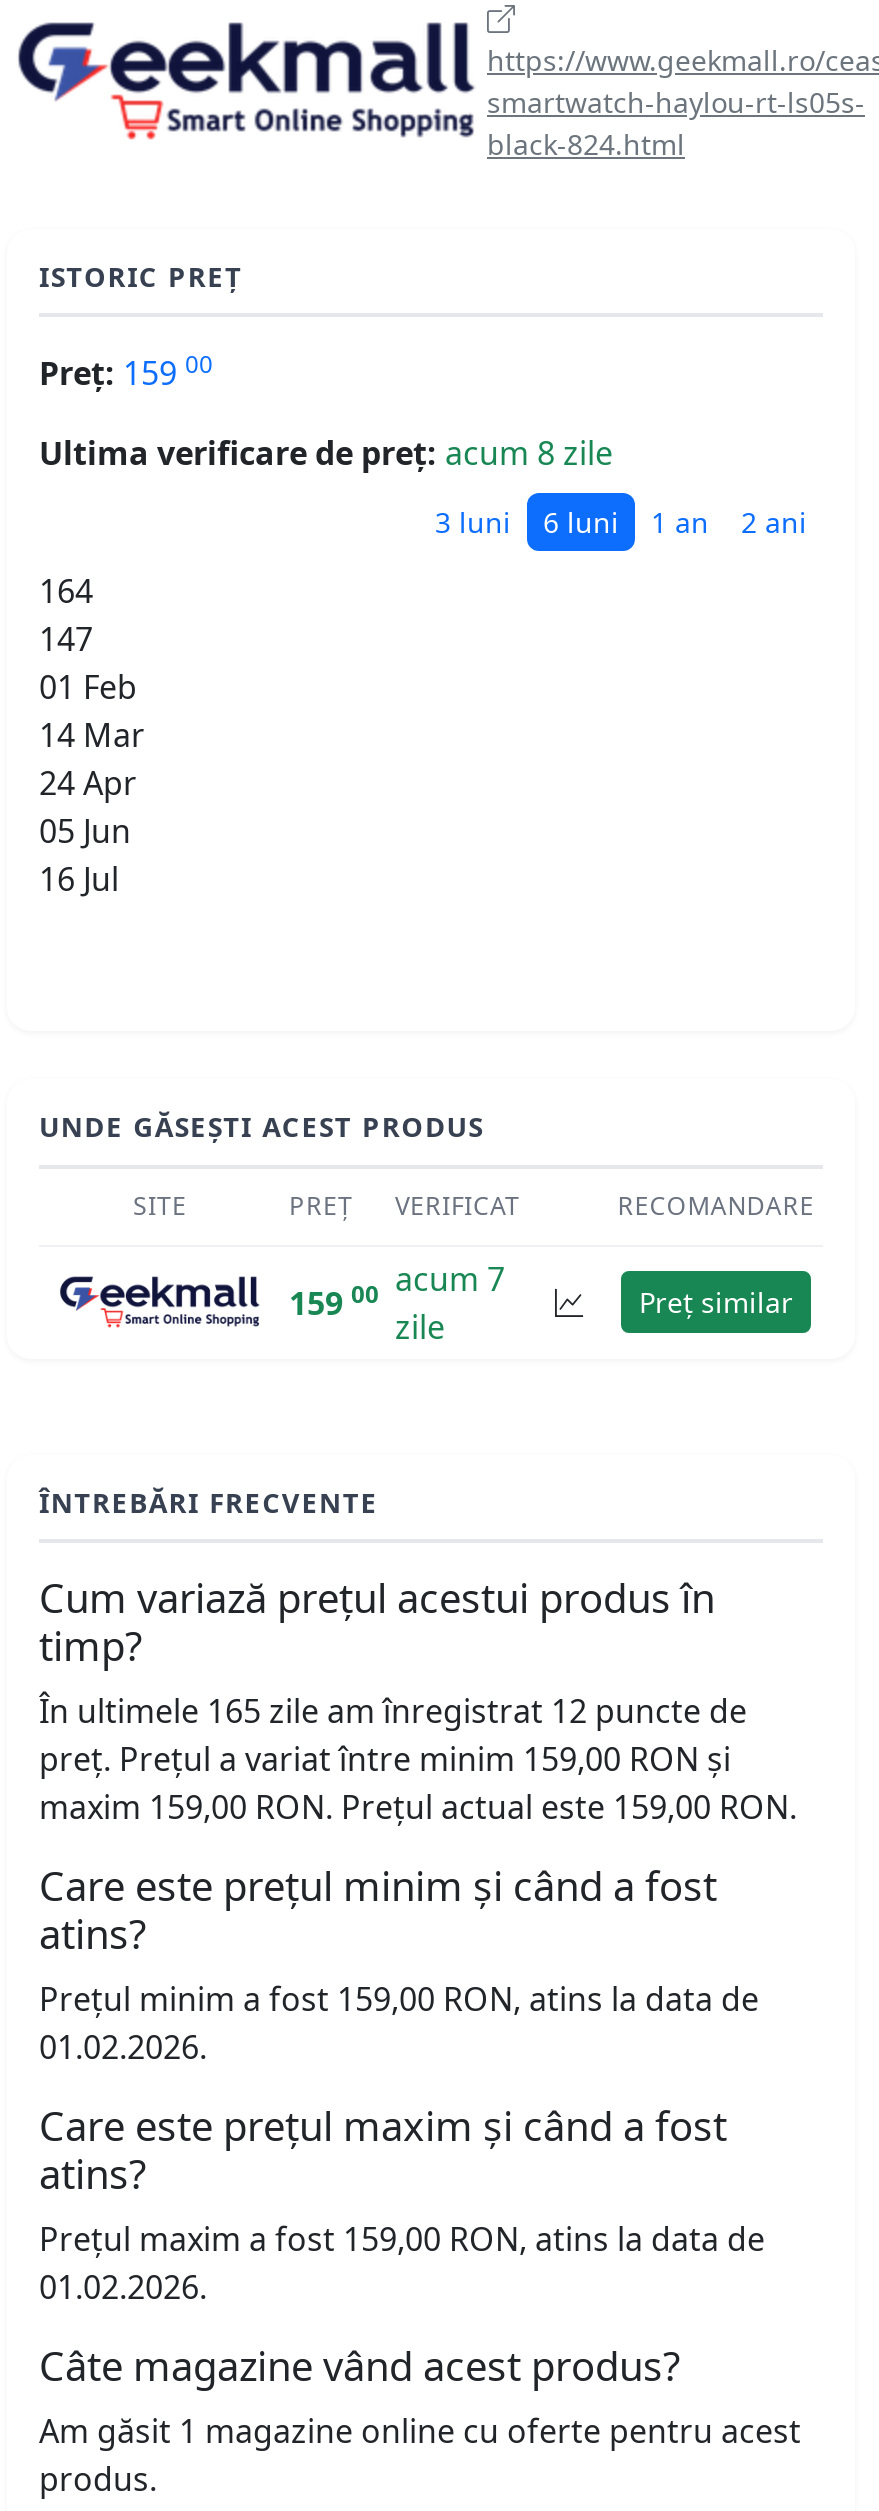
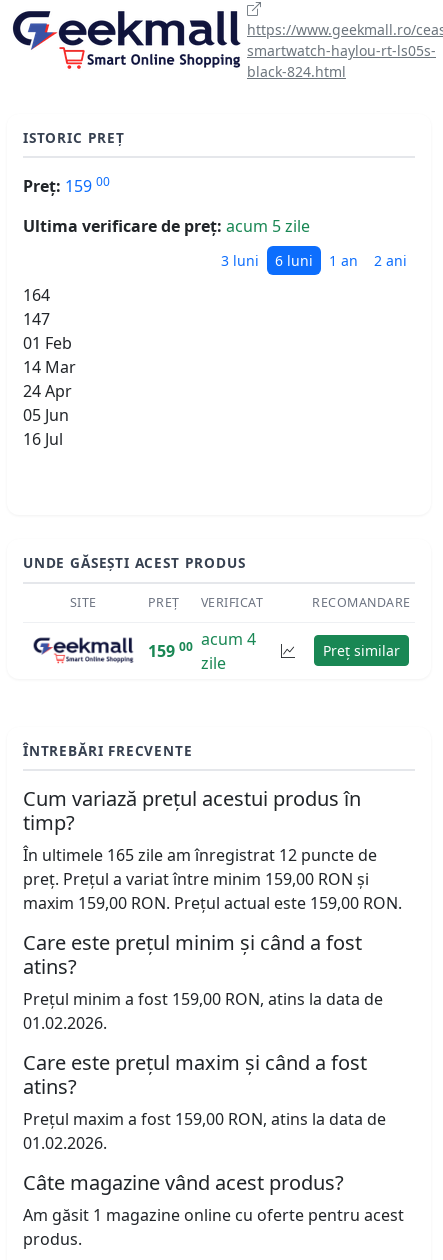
- Ultima verificare de preț: acum 8 zile
+ Ultima verificare de preț: acum 5 zile

- 159 00 acum 7
+ 159 00 acum 4
